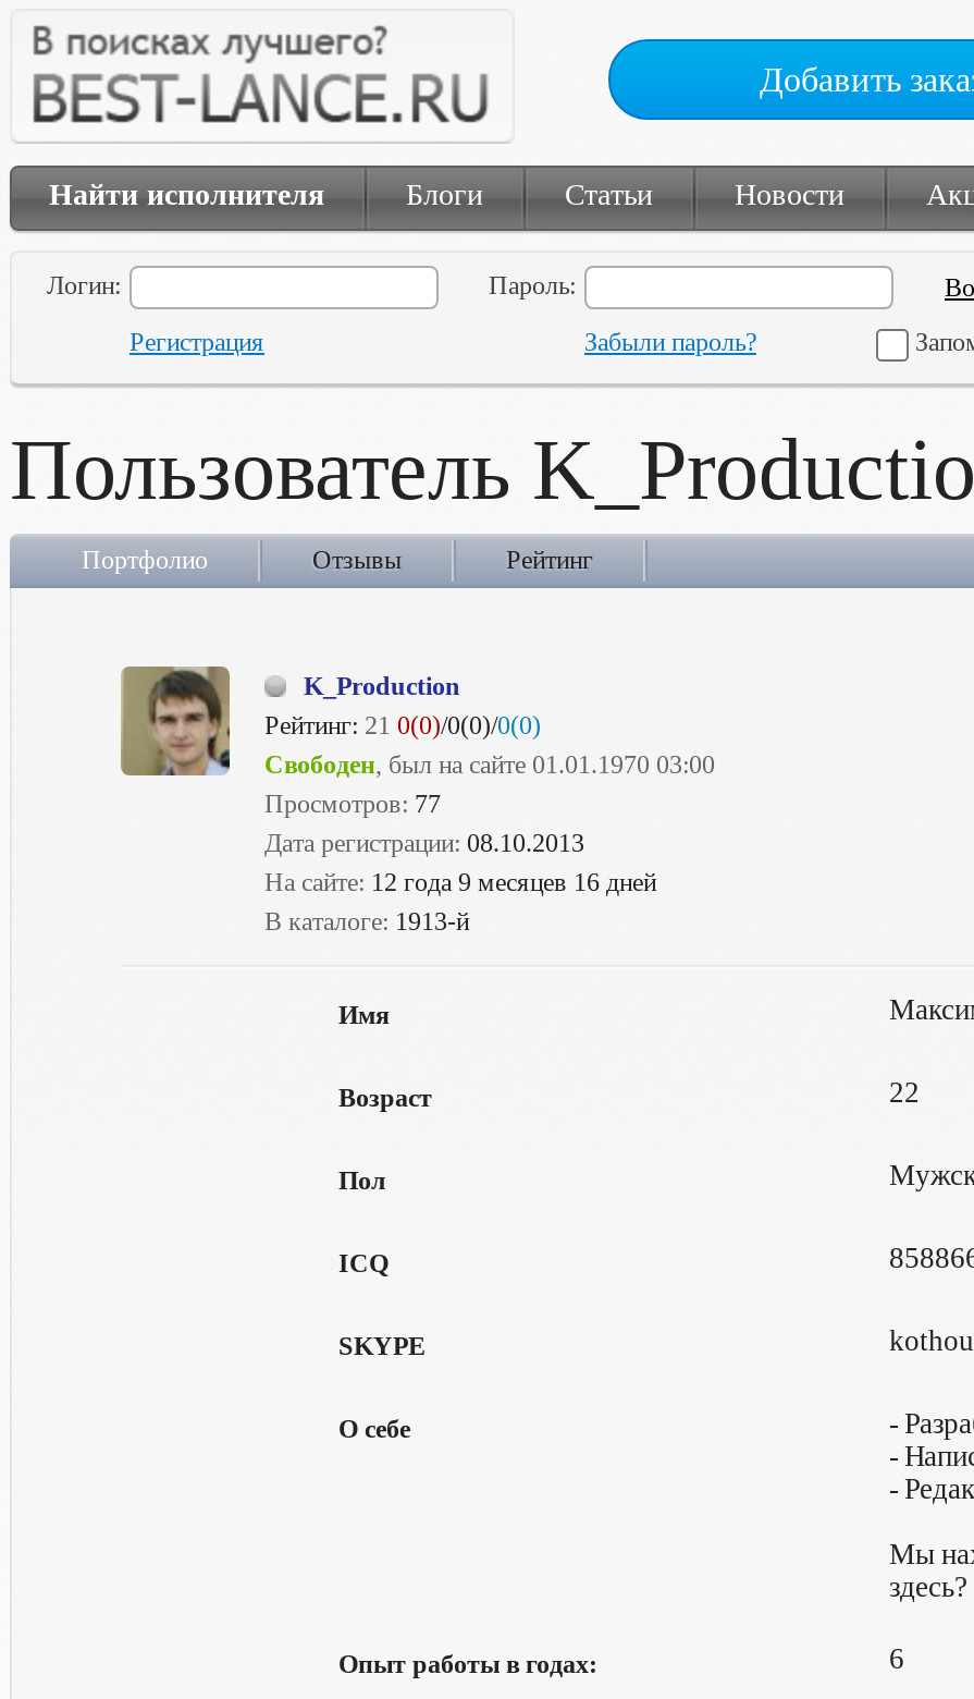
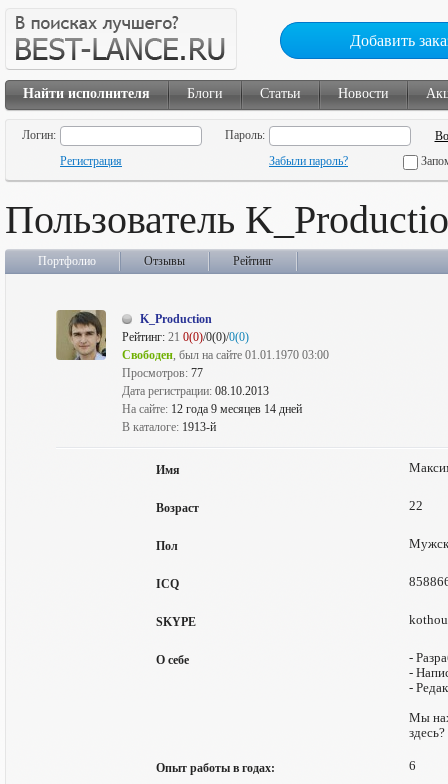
- На сайте: 12 года 9 месяцев 16 дней
+ На сайте: 12 года 9 месяцев 14 дней
